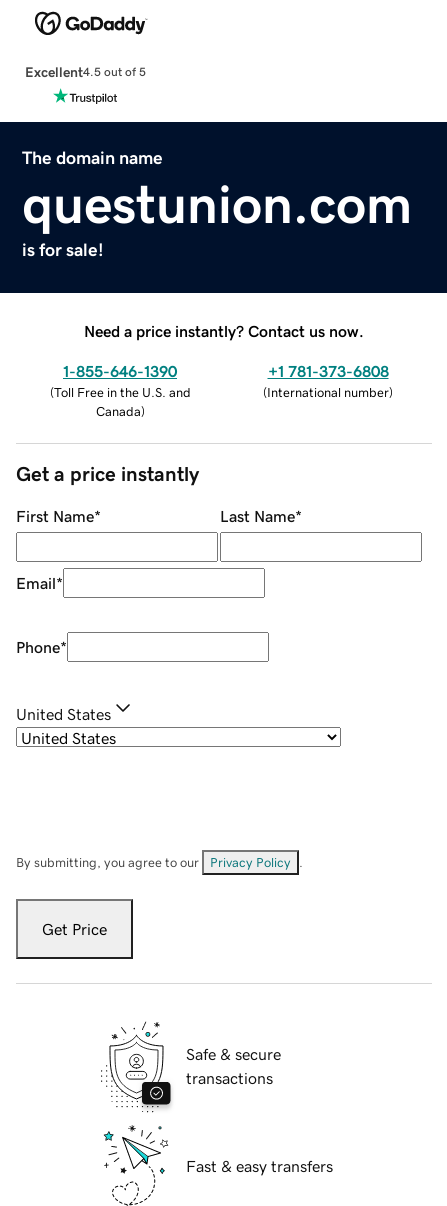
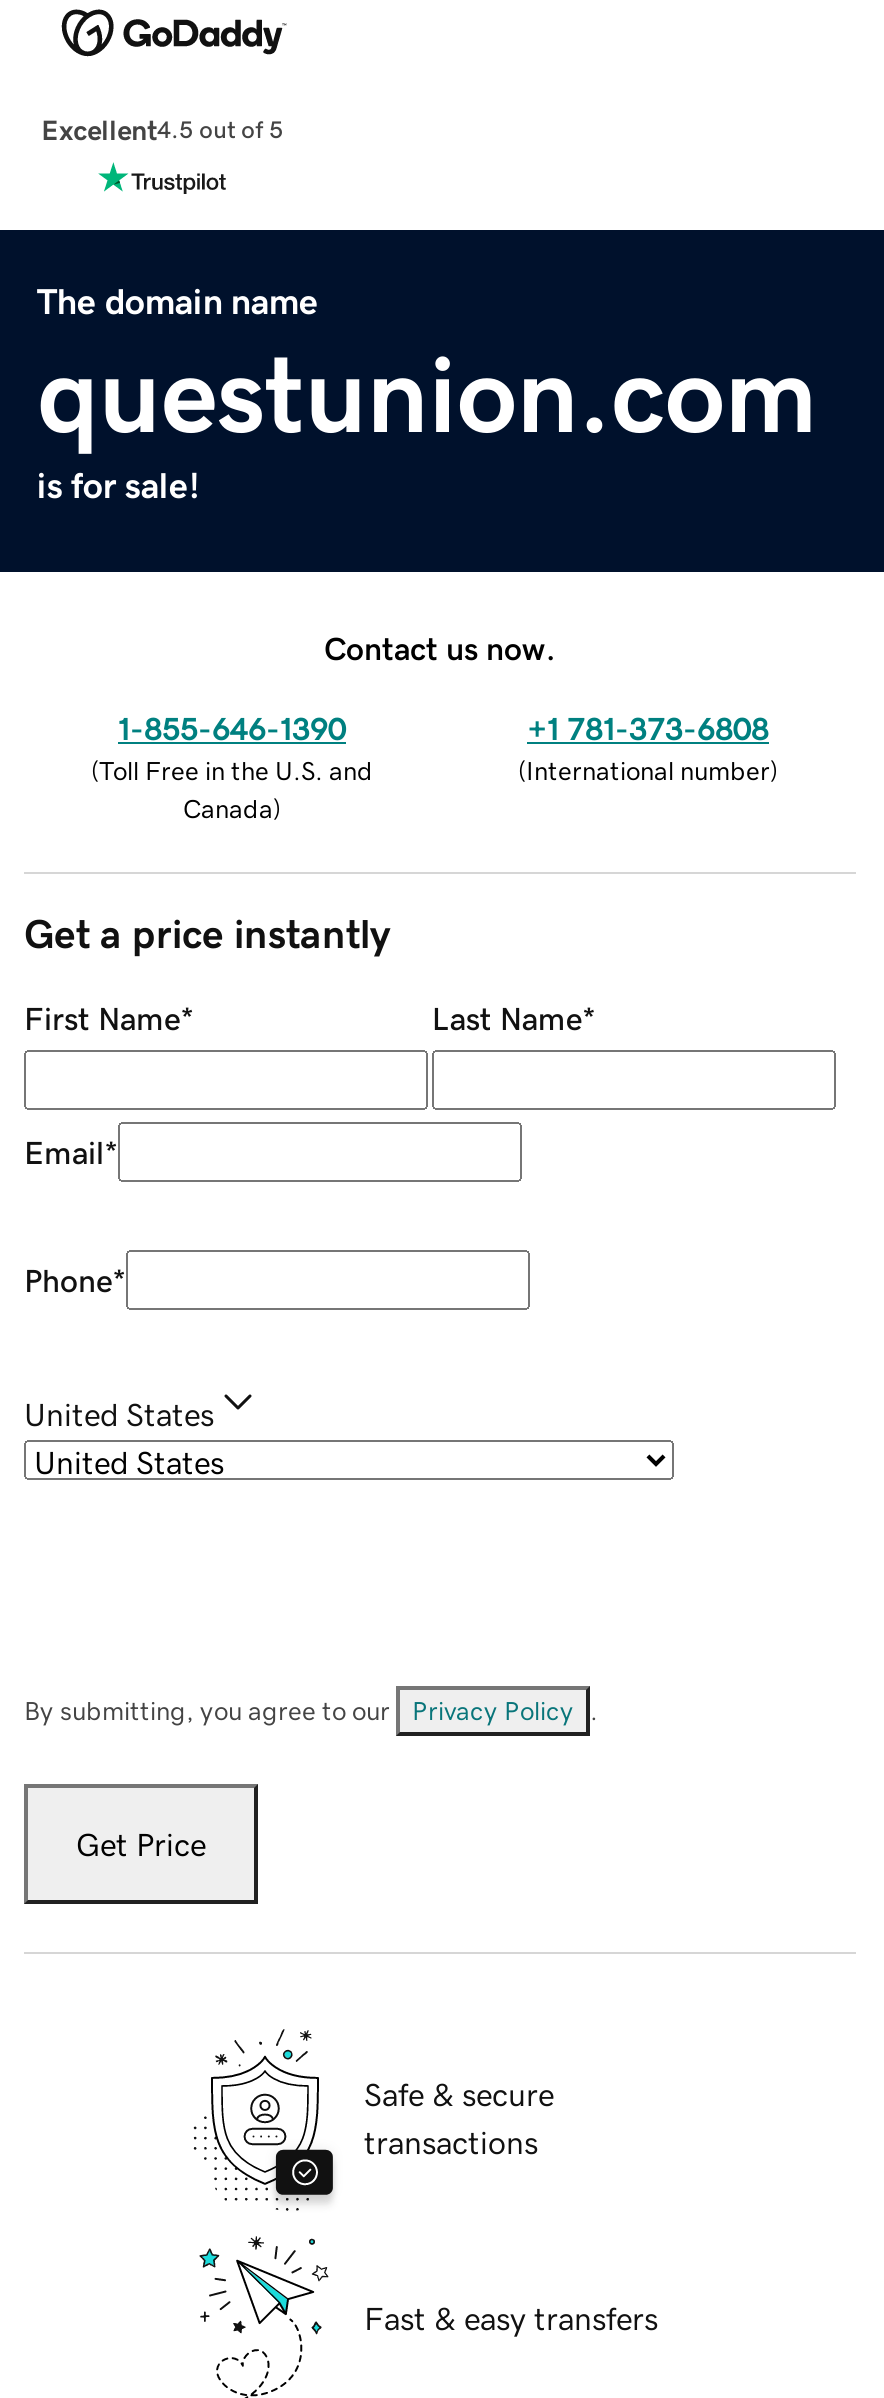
- Need a price instantly? Contact us now.
+ Contact us now.
